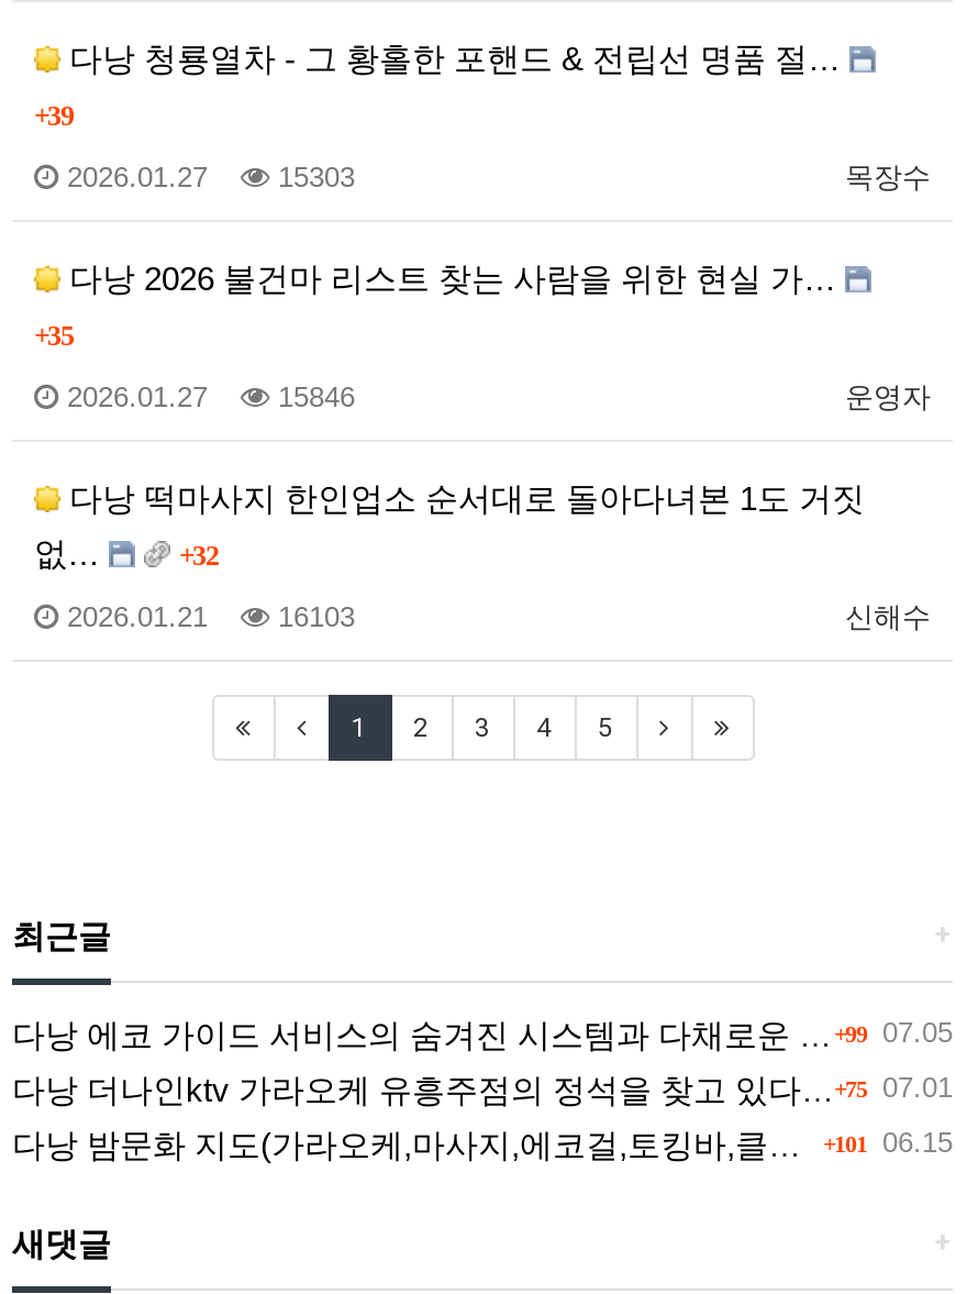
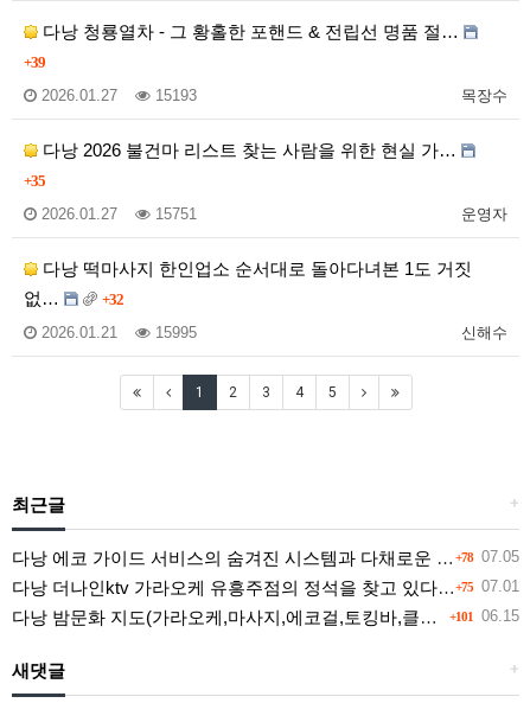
- 15303
+ 15193

- 15846
+ 15751

- 16103
+ 15995

- +99 07.05
+ +78 07.05
